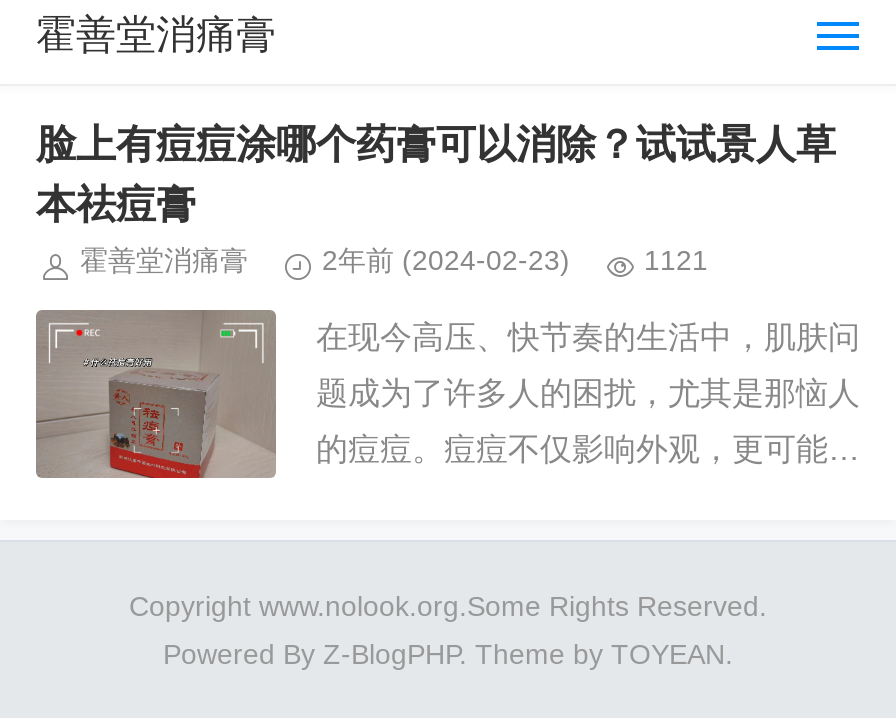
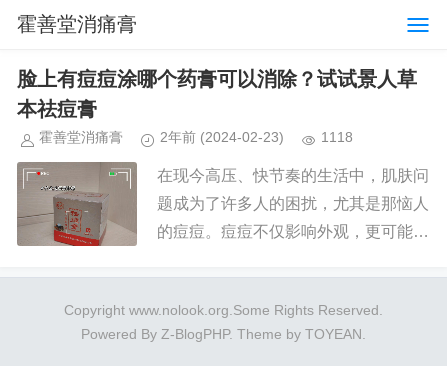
- 1121
+ 1118
